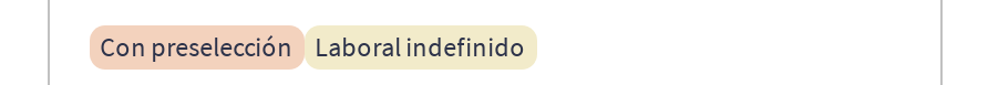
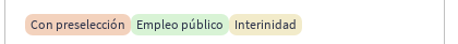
- Laboral indefinido
+ Empleo público
+ Interinidad
